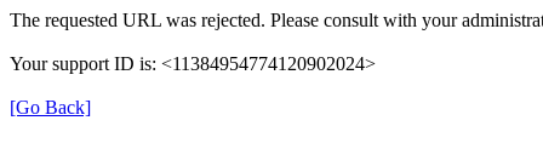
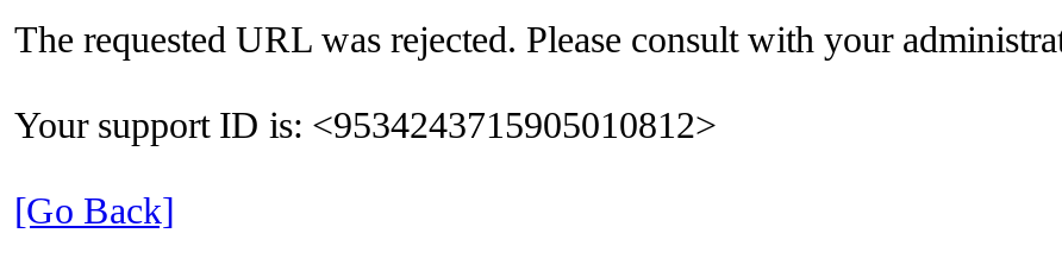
- Your support ID is: <11384954774120902024>
+ Your support ID is: <9534243715905010812>
